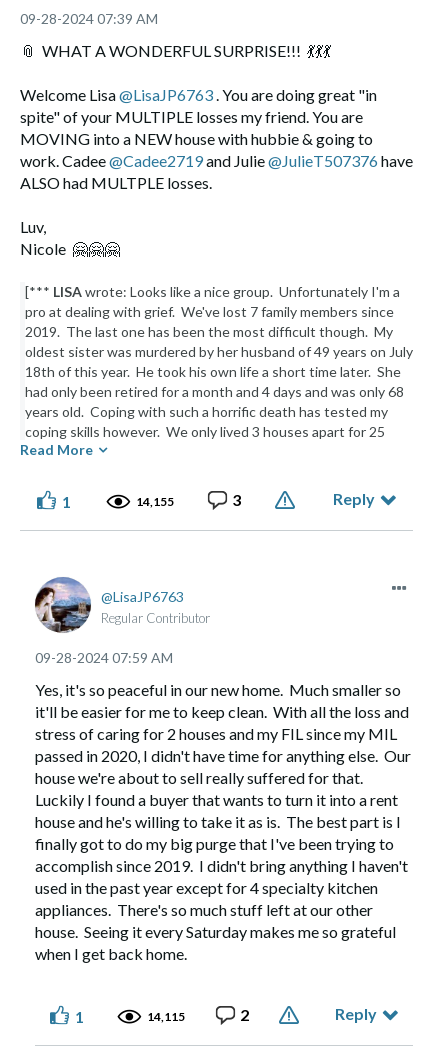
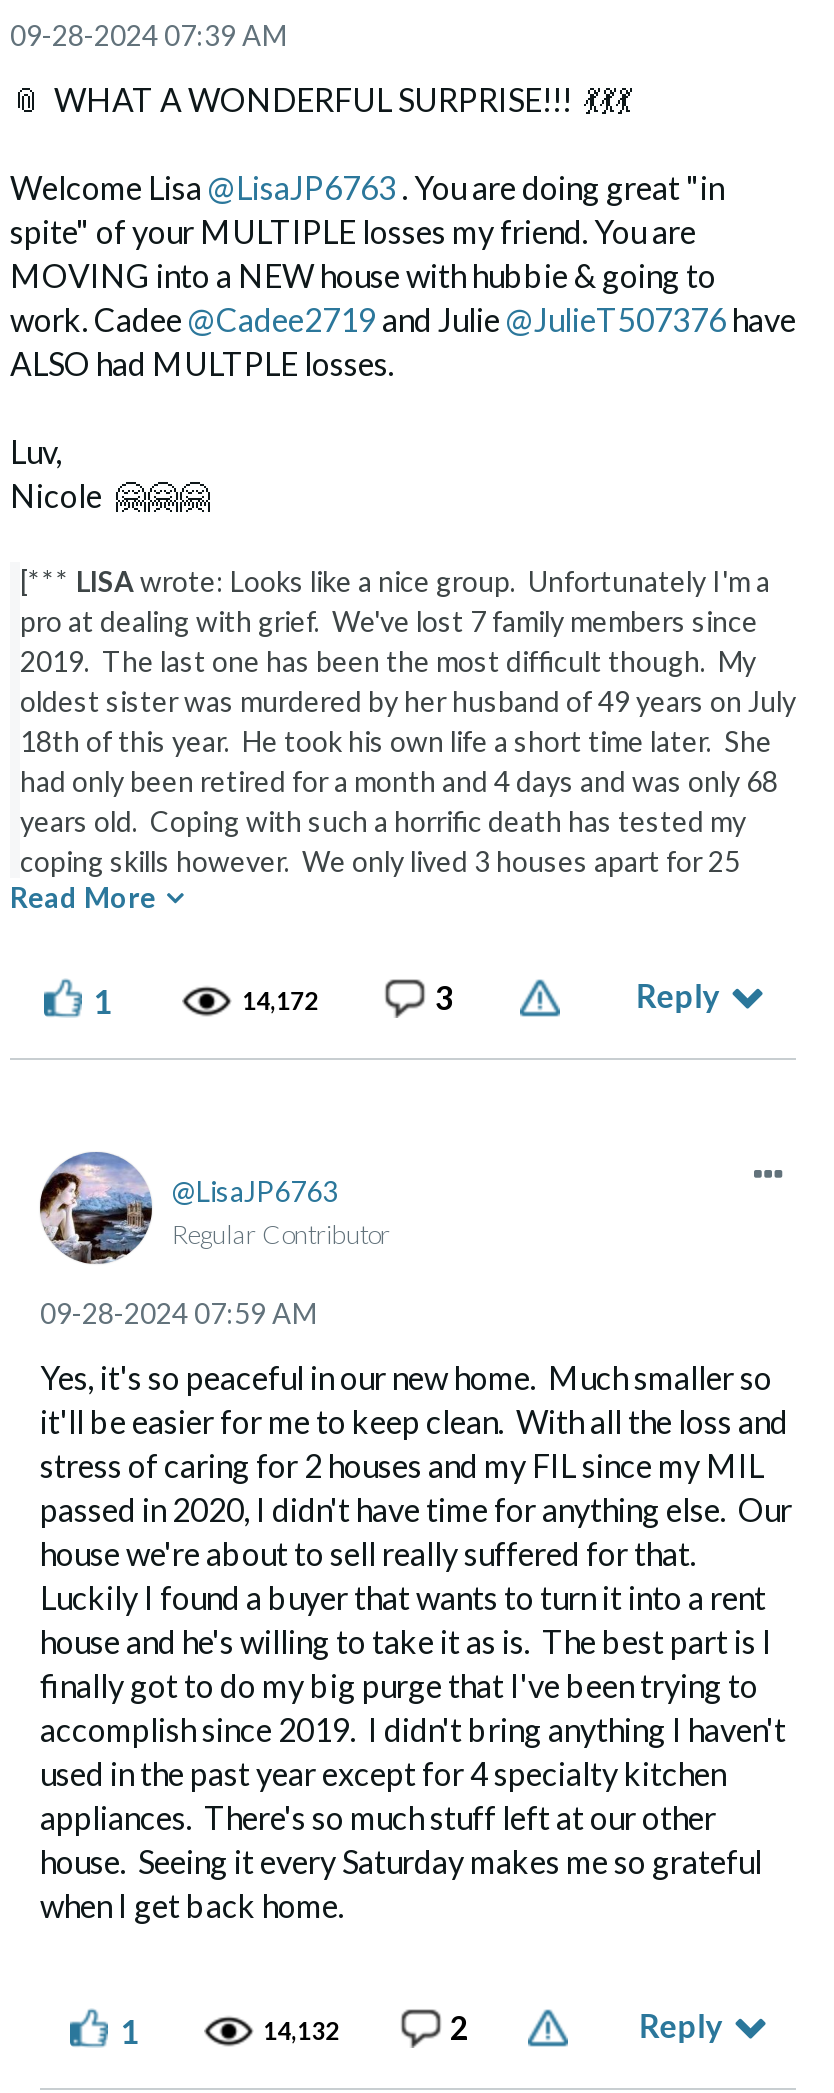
- 14,155
+ 14,172

- 14,115
+ 14,132
